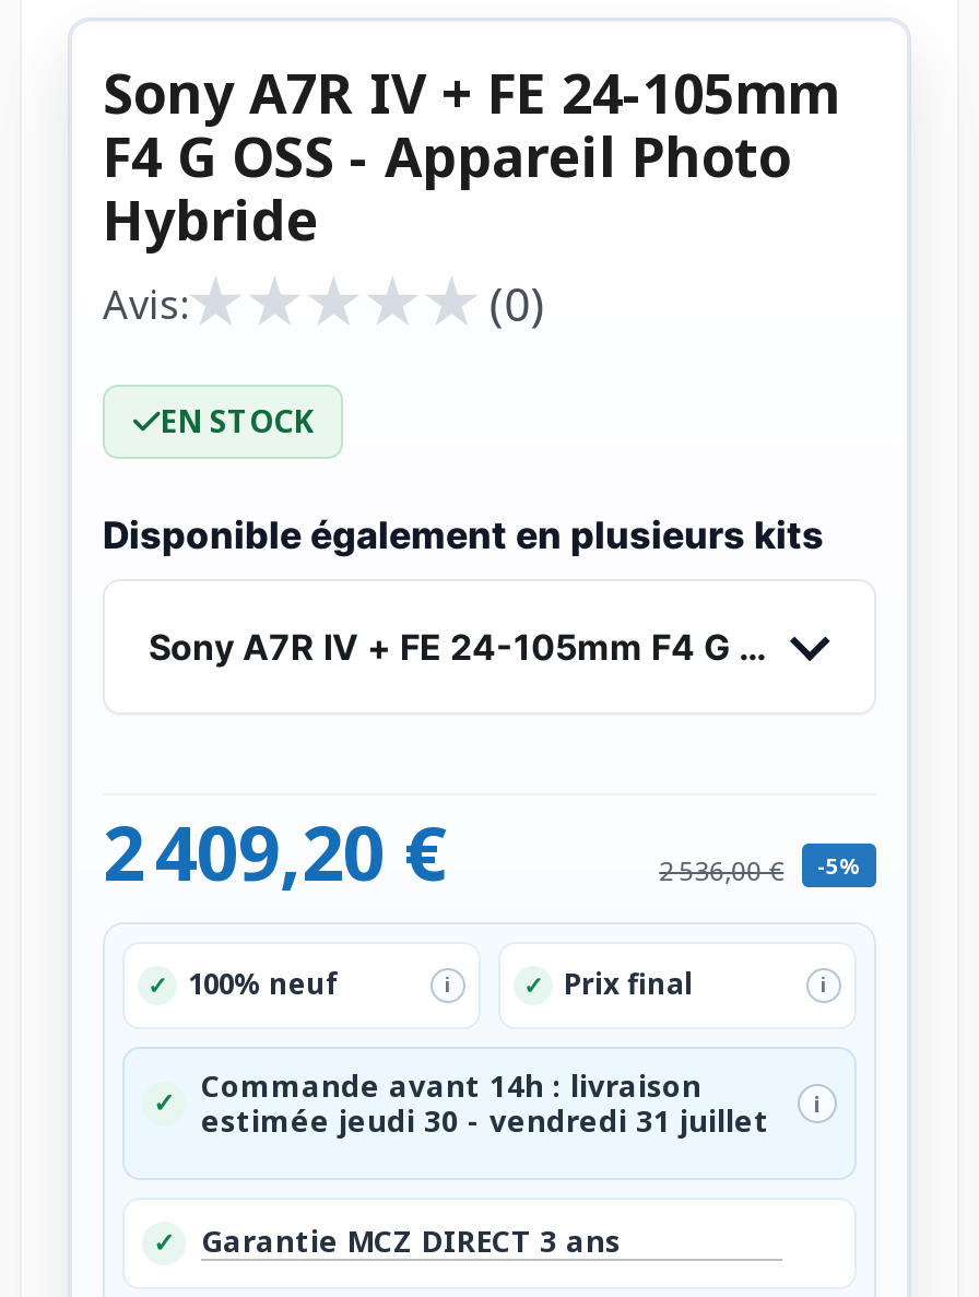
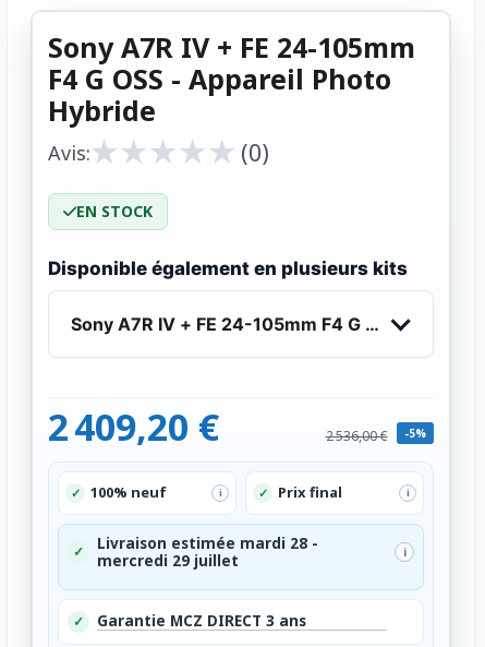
- Commande avant 14h : livraison
- estimée jeudi 30 - vendredi 31 juillet
+ Livraison estimée mardi 28 -
+ mercredi 29 juillet
